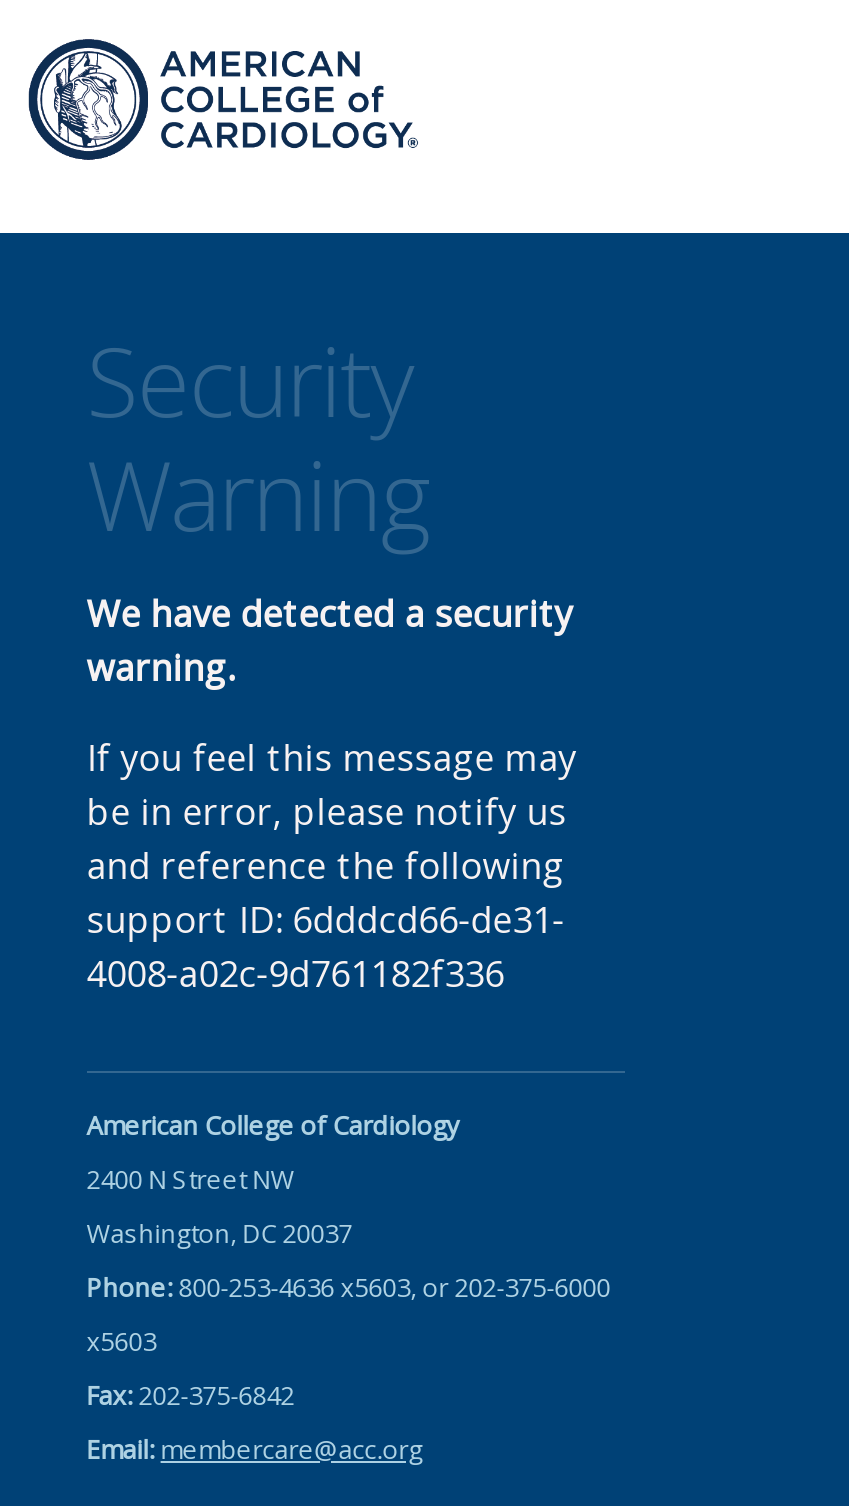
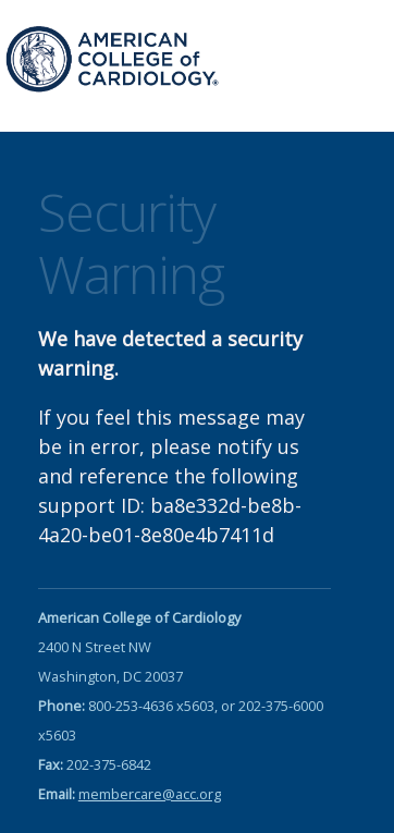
- support ID: 6dddcd66-de31-
- 4008-a02c-9d761182f336
+ support ID: ba8e332d-be8b-
+ 4a20-be01-8e80e4b7411d
